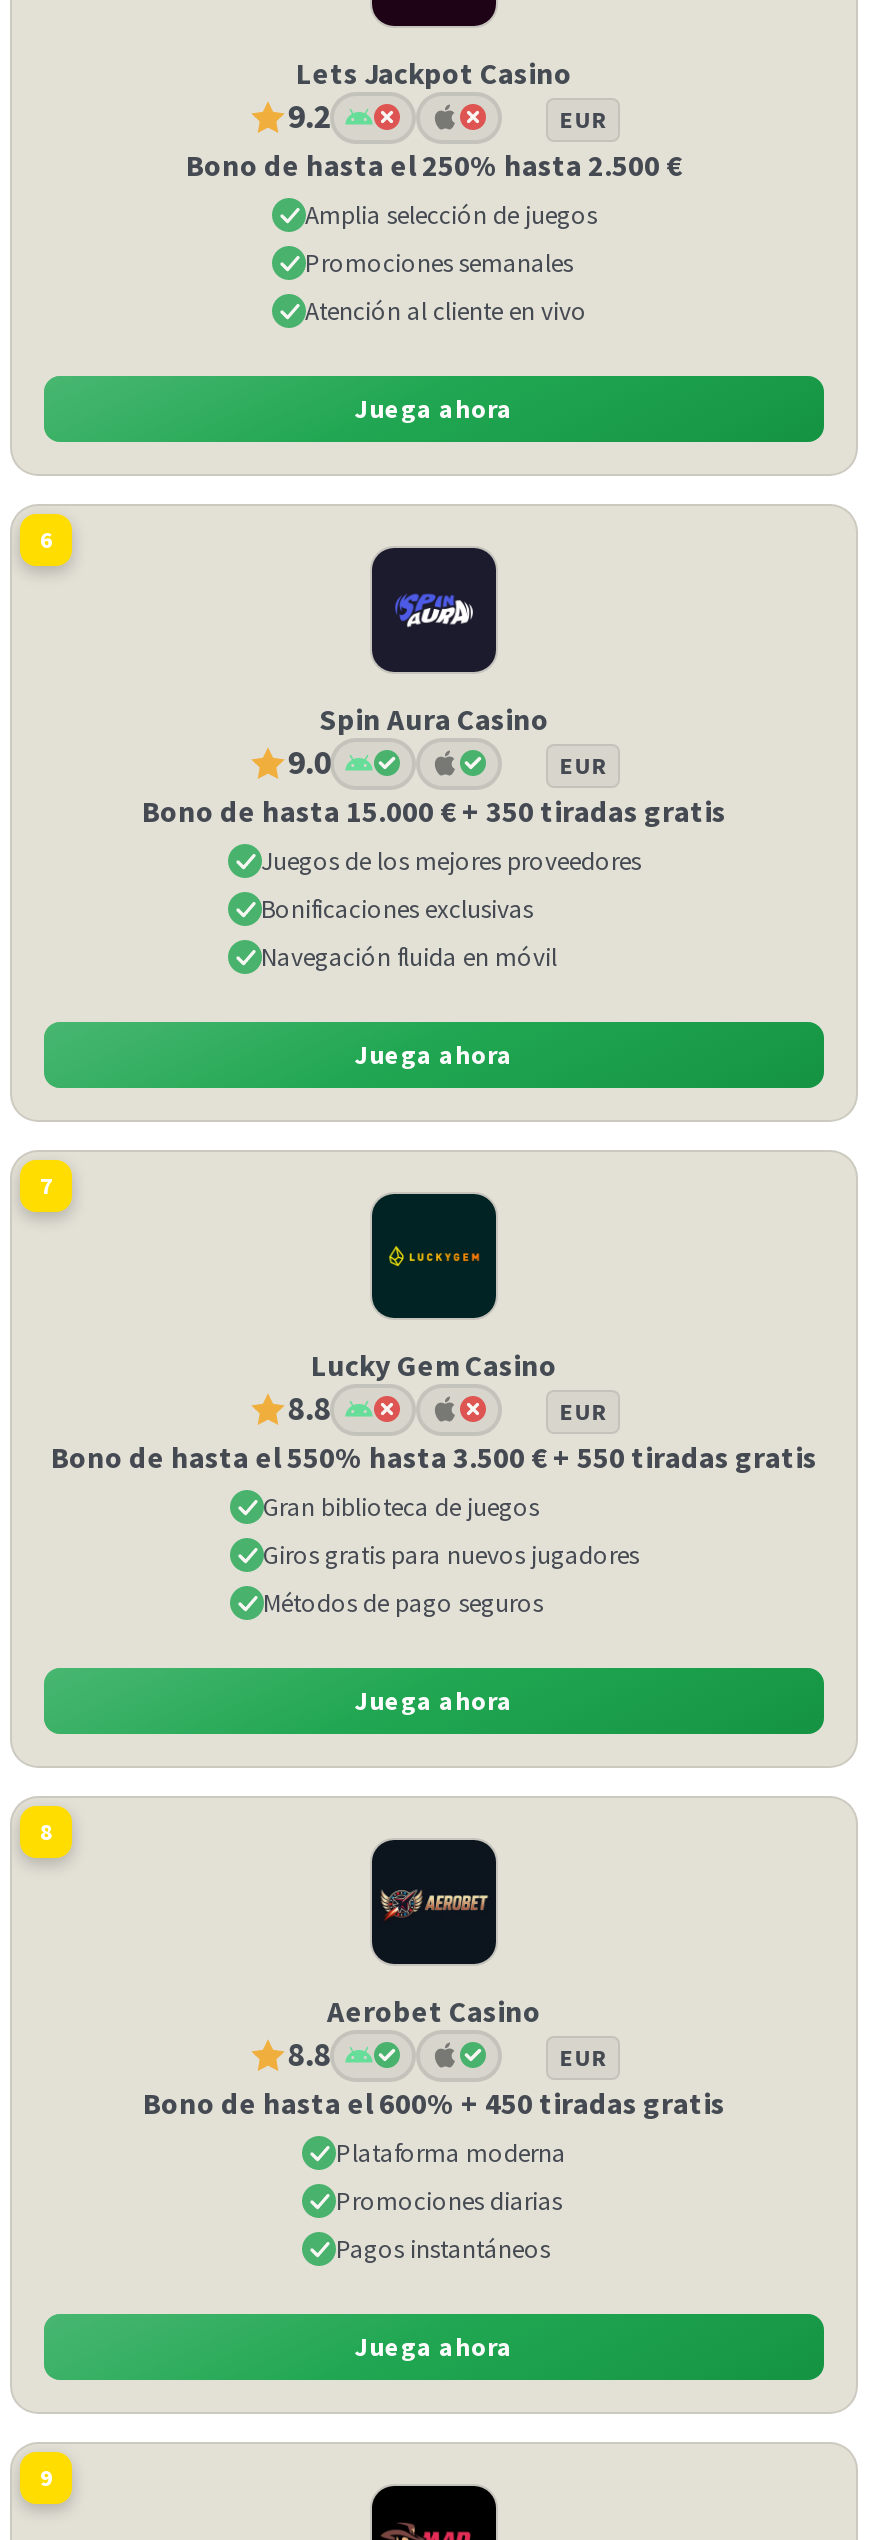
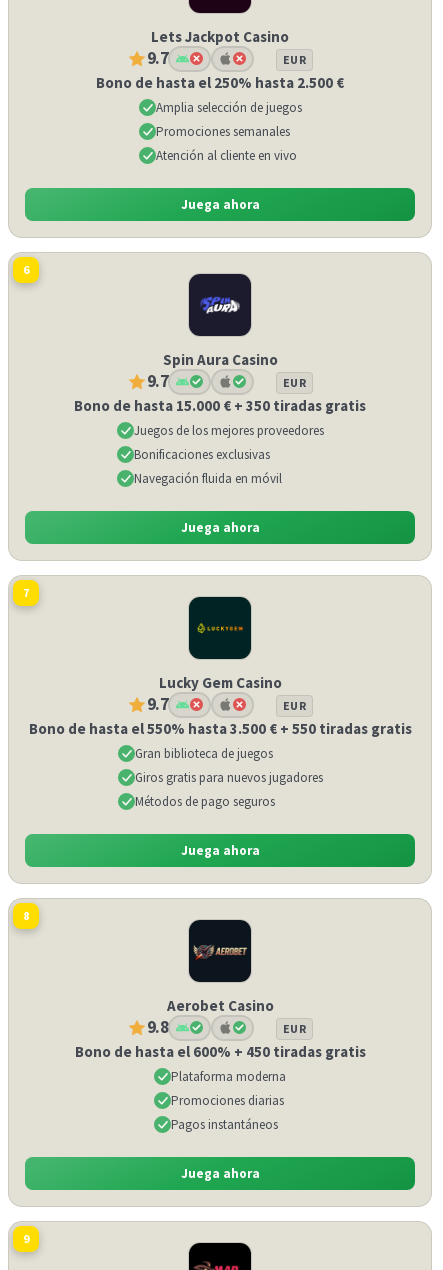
- 9.2
+ 9.7

- 9.0
+ 9.7

- 8.8
+ 9.7

- 8.8
+ 9.8
